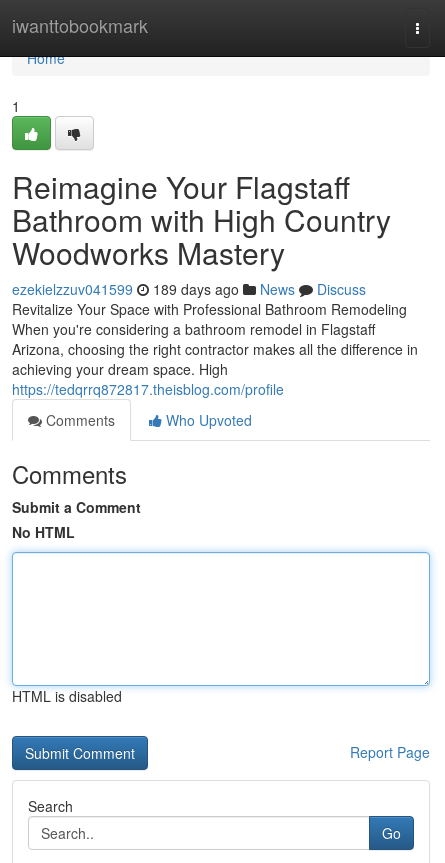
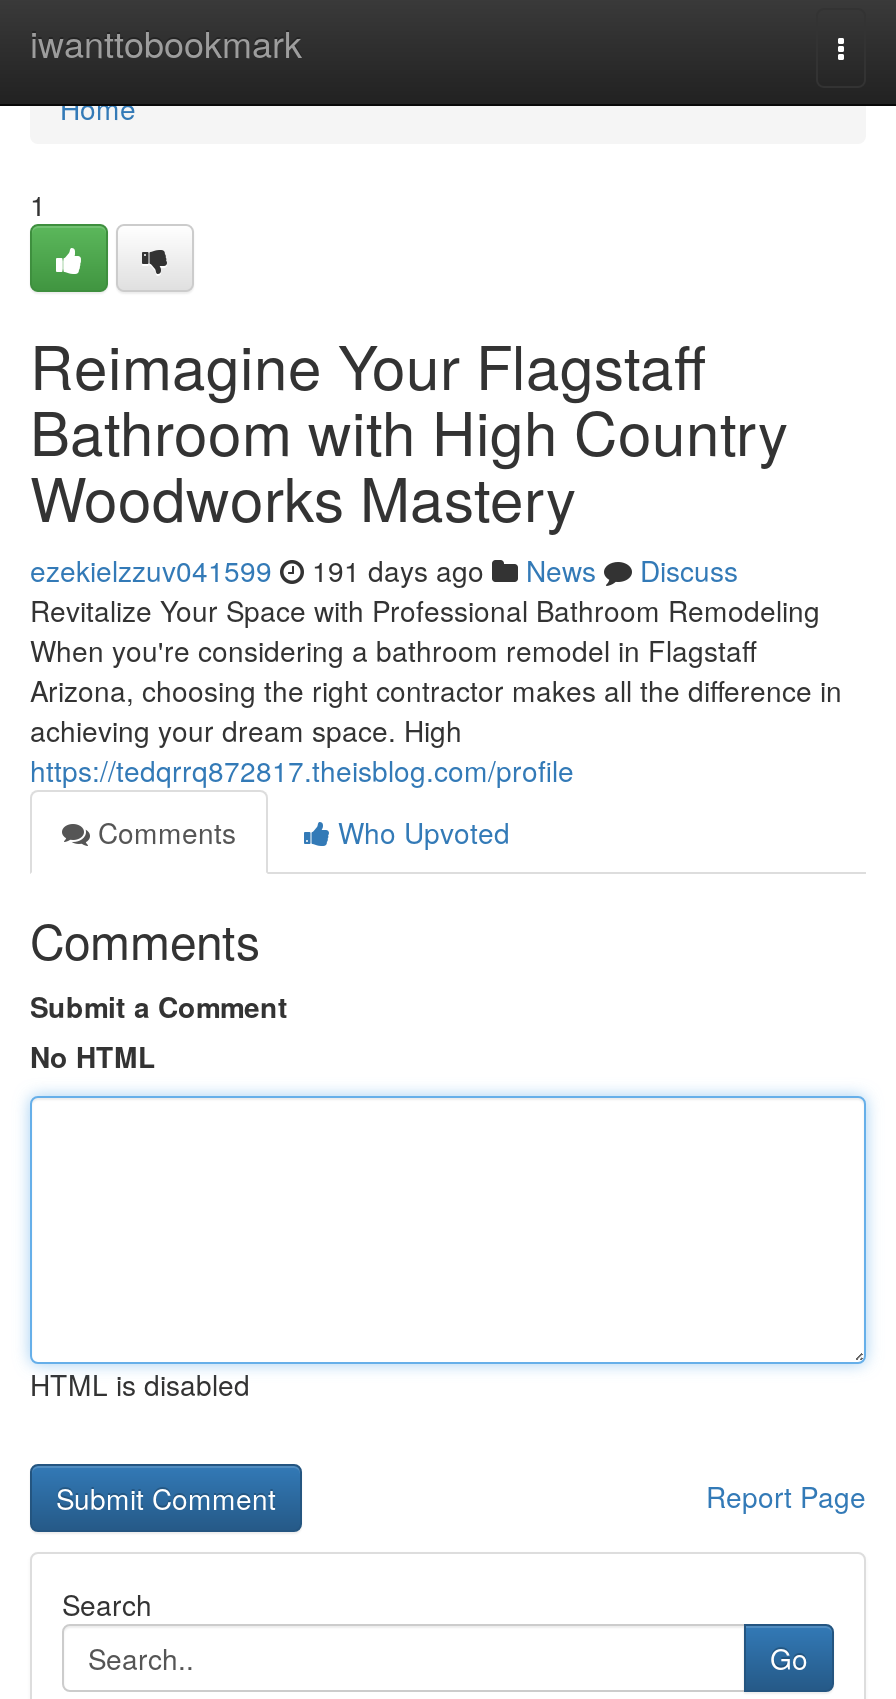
- ezekielzzuv041599 189 days ago News Discuss
+ ezekielzzuv041599 191 days ago News Discuss
